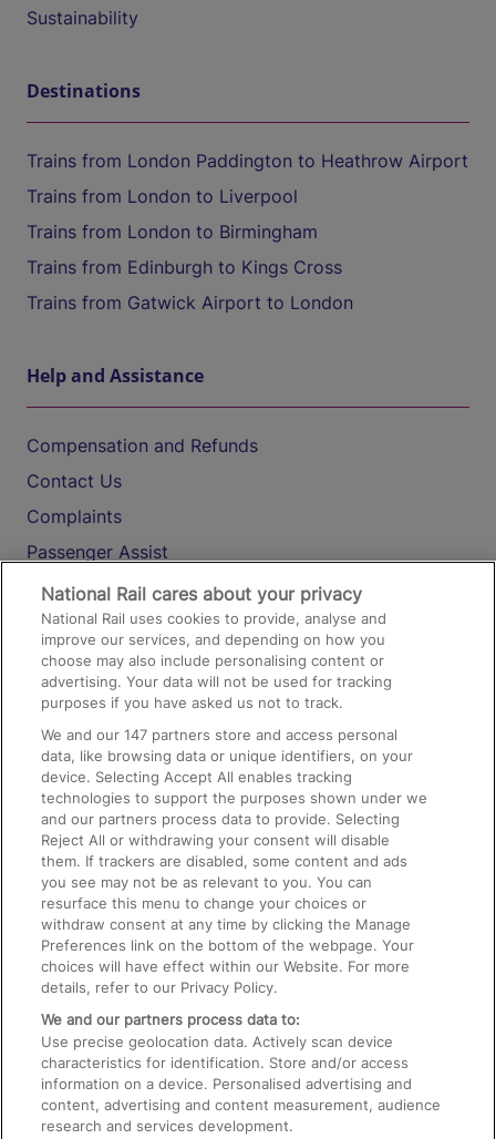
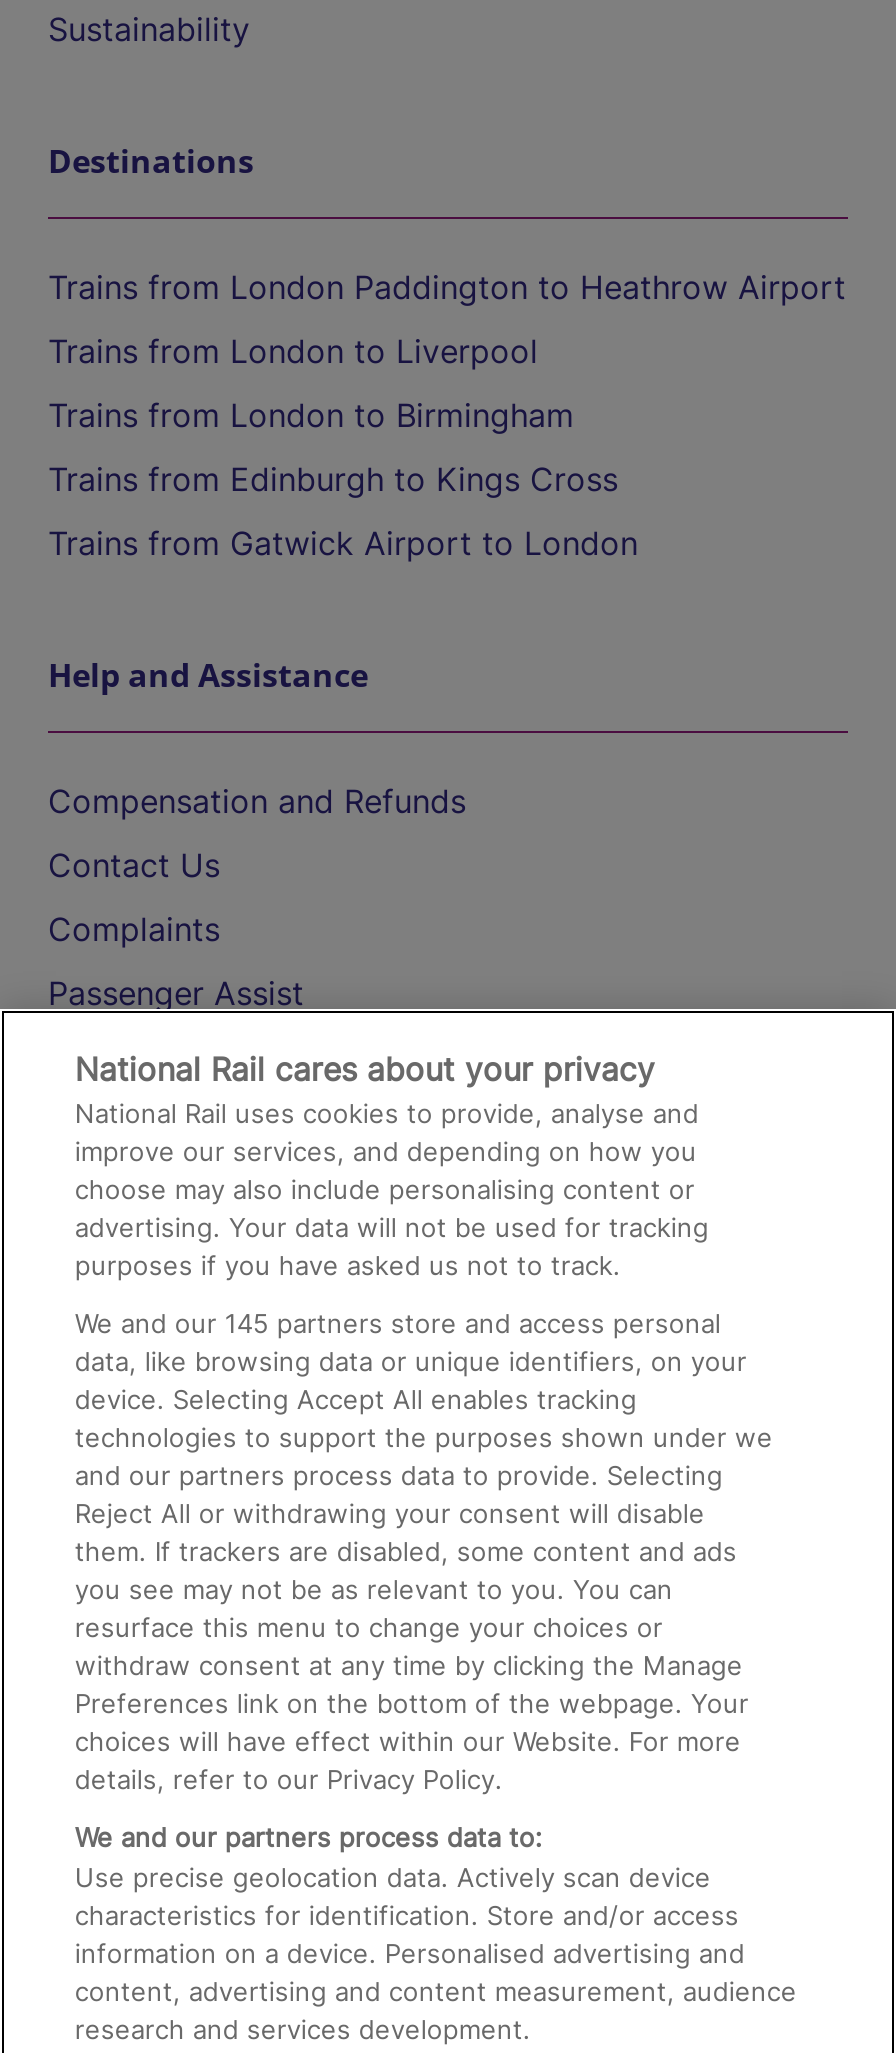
- We and our 147 partners store and access personal
+ We and our 145 partners store and access personal
